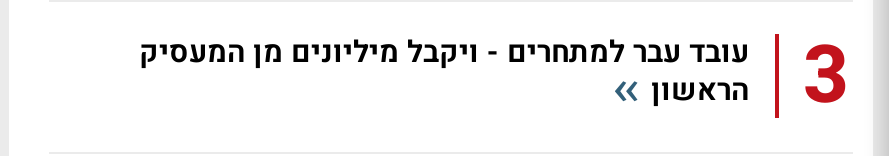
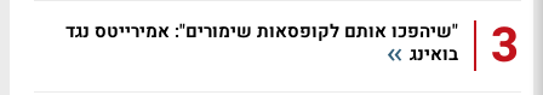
- עובד עבר למתחרים - ויקבל מיליונים מן המעסיק
- הראשון
+ "שיהפכו אותם לקופסאות שימורים": אמירייטס נגד
+ בואינג
